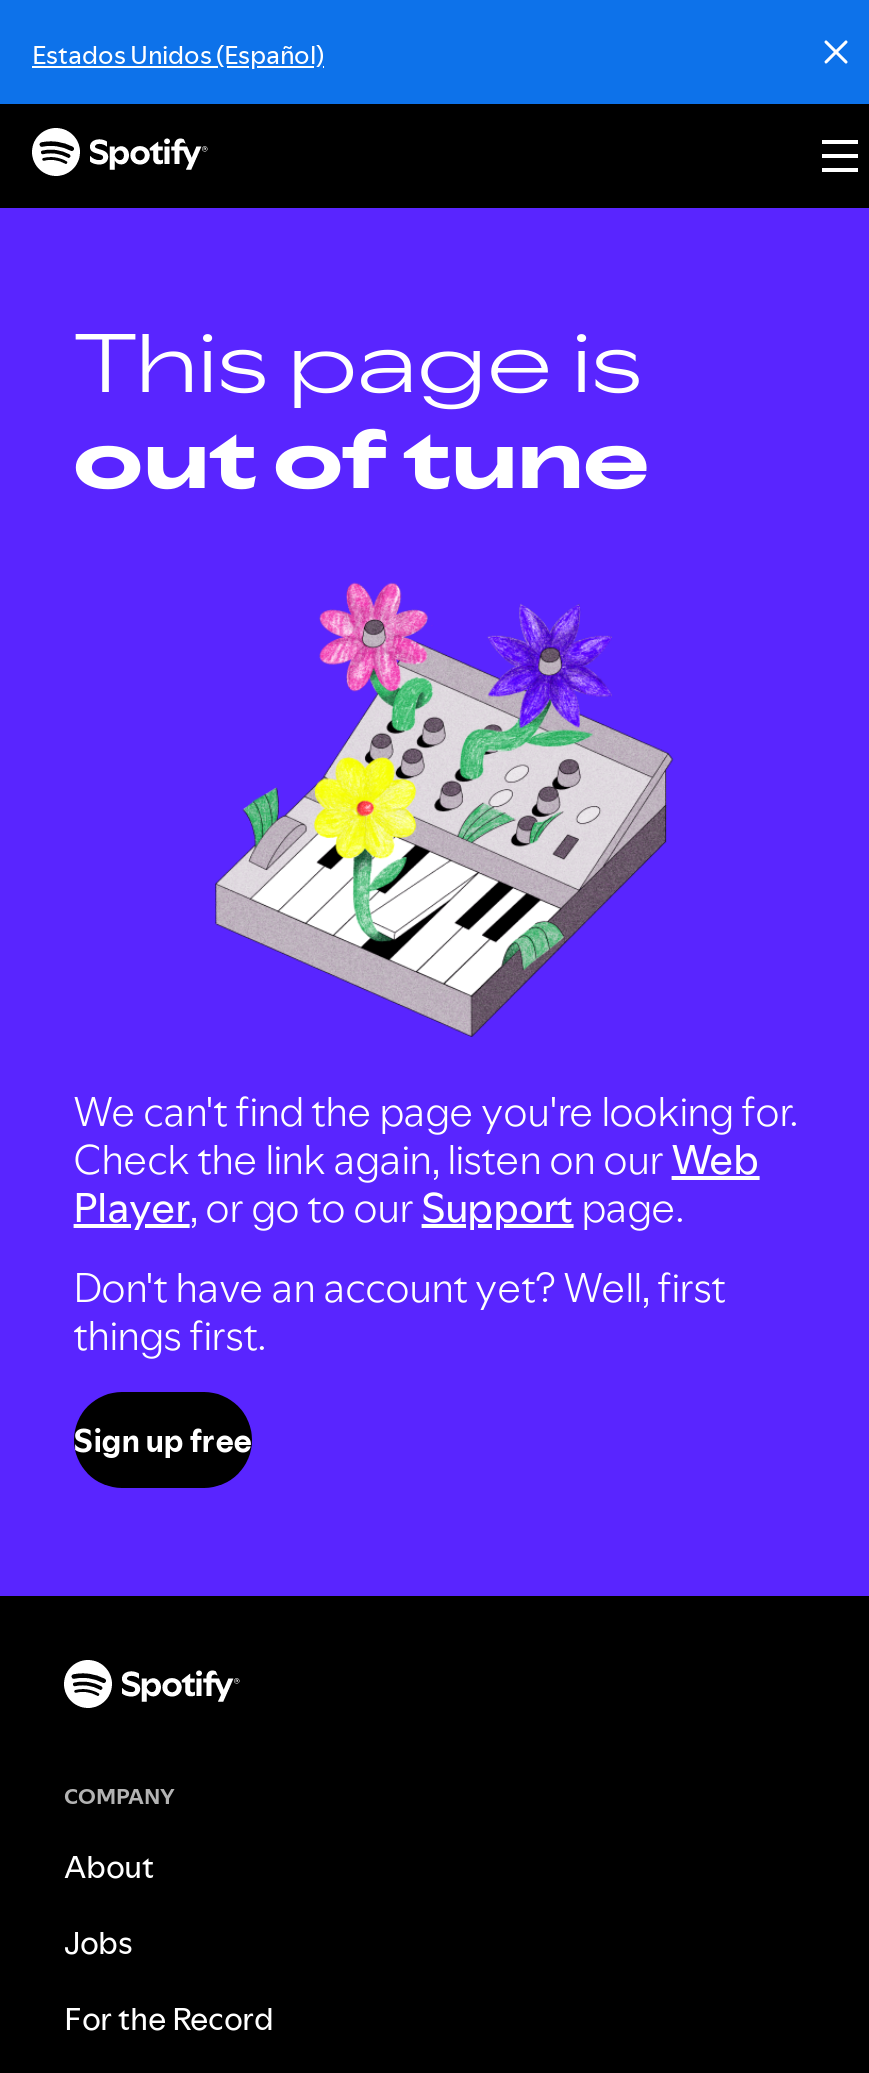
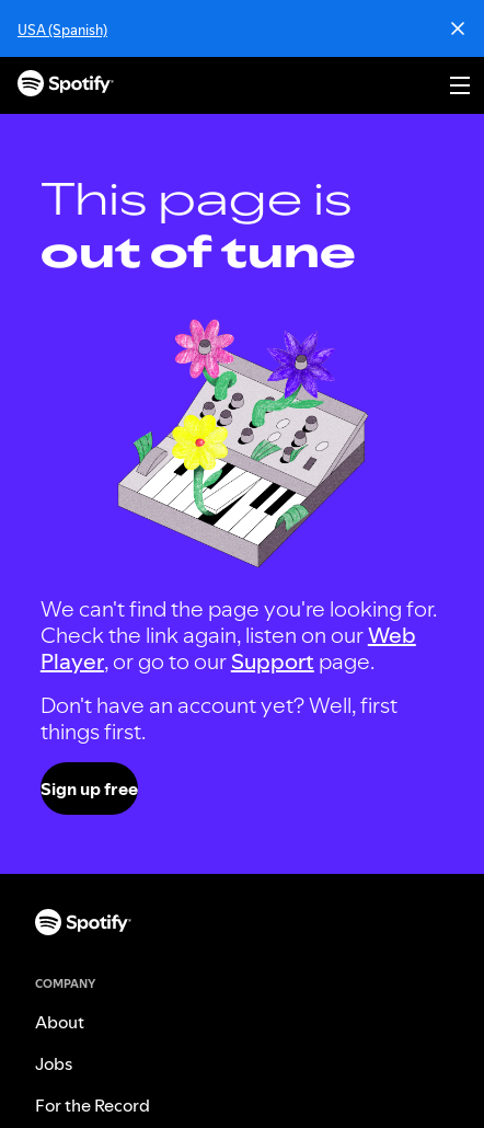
- Estados Unidos (Español)
+ USA (Spanish)
